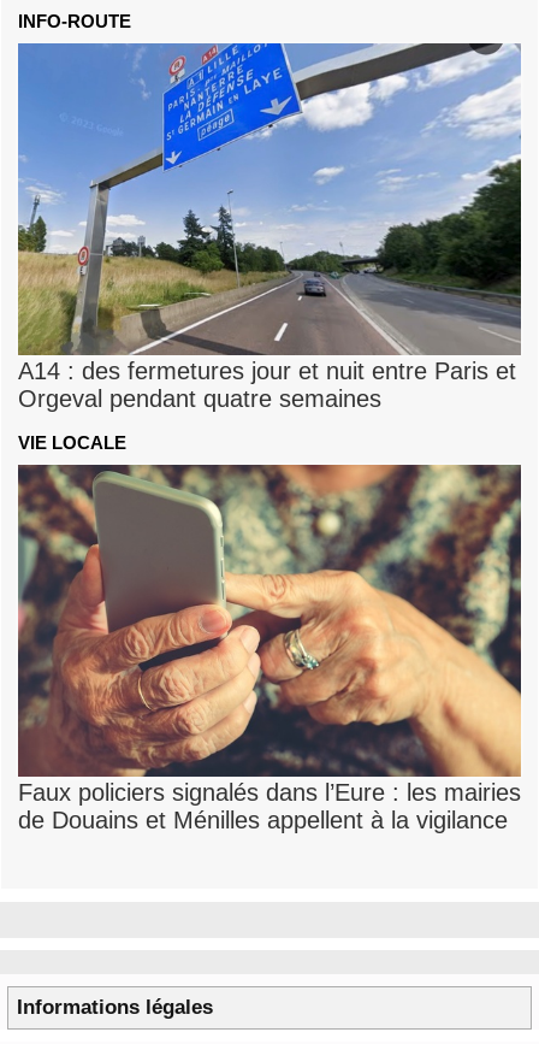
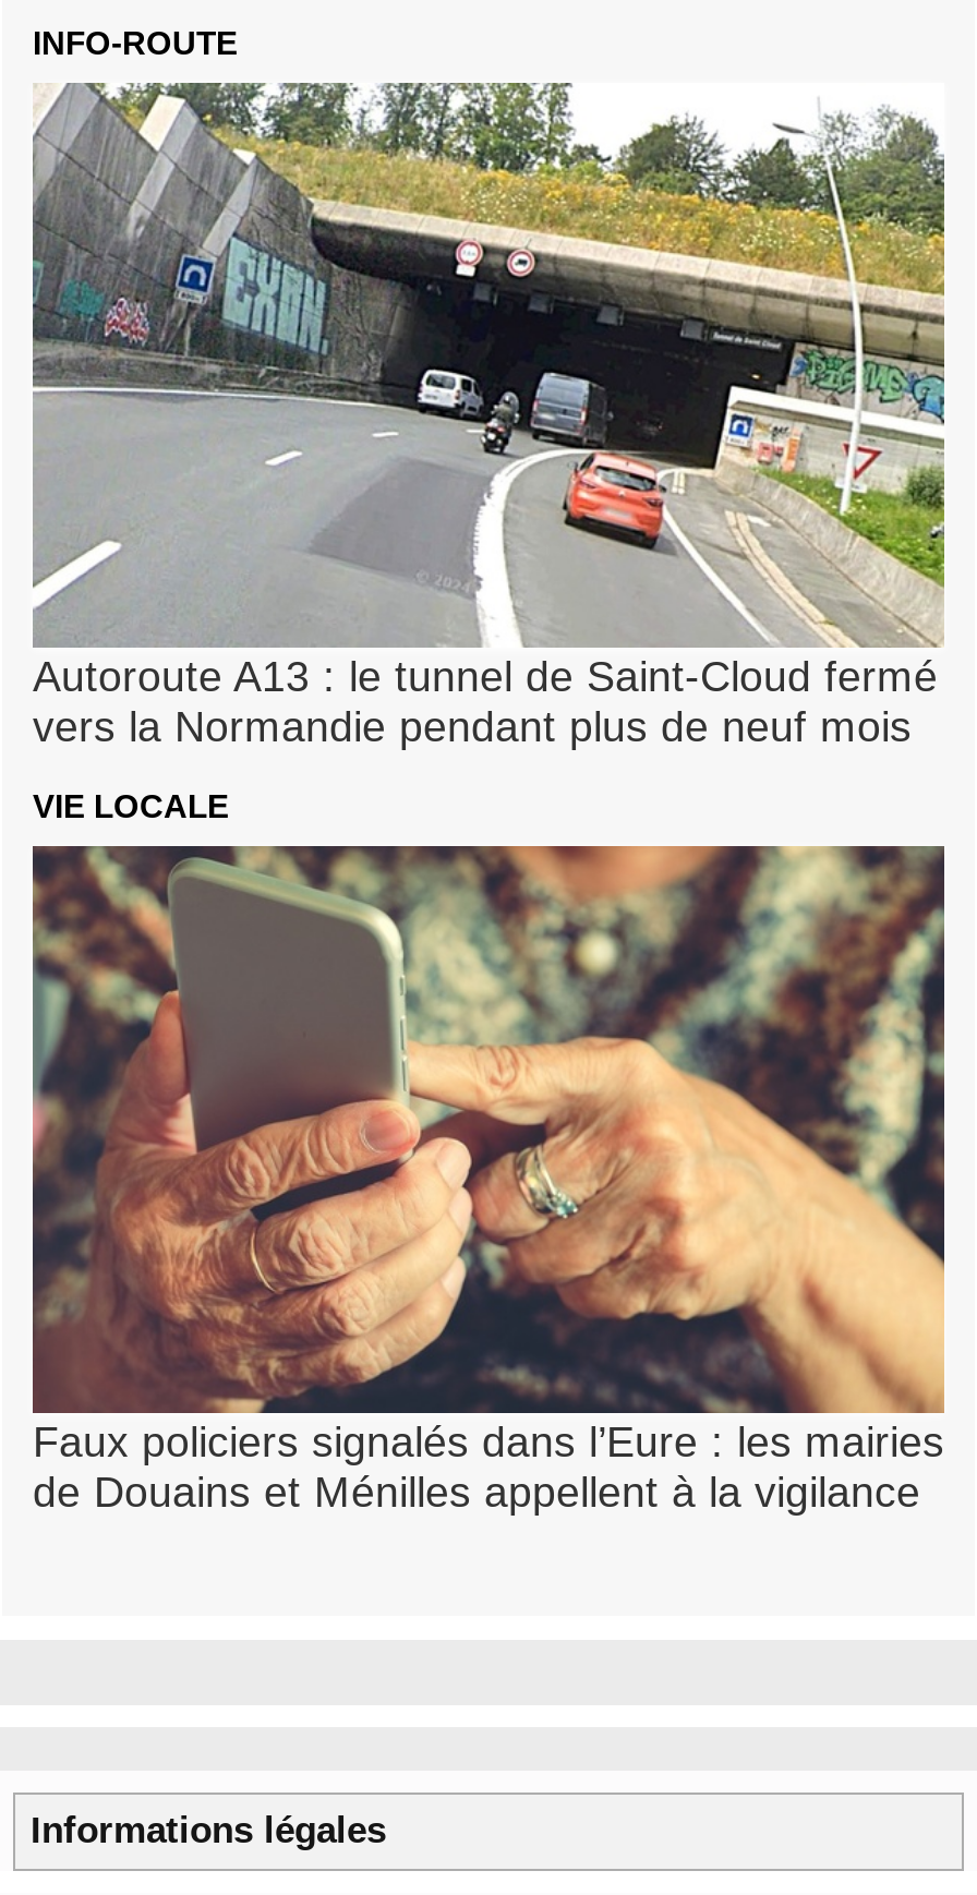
- [image]
- A14 : des fermetures jour et nuit entre Paris et
- Orgeval pendant quatre semaines
+ [image]
+ Autoroute A13 : le tunnel de Saint-Cloud fermé
+ vers la Normandie pendant plus de neuf mois
